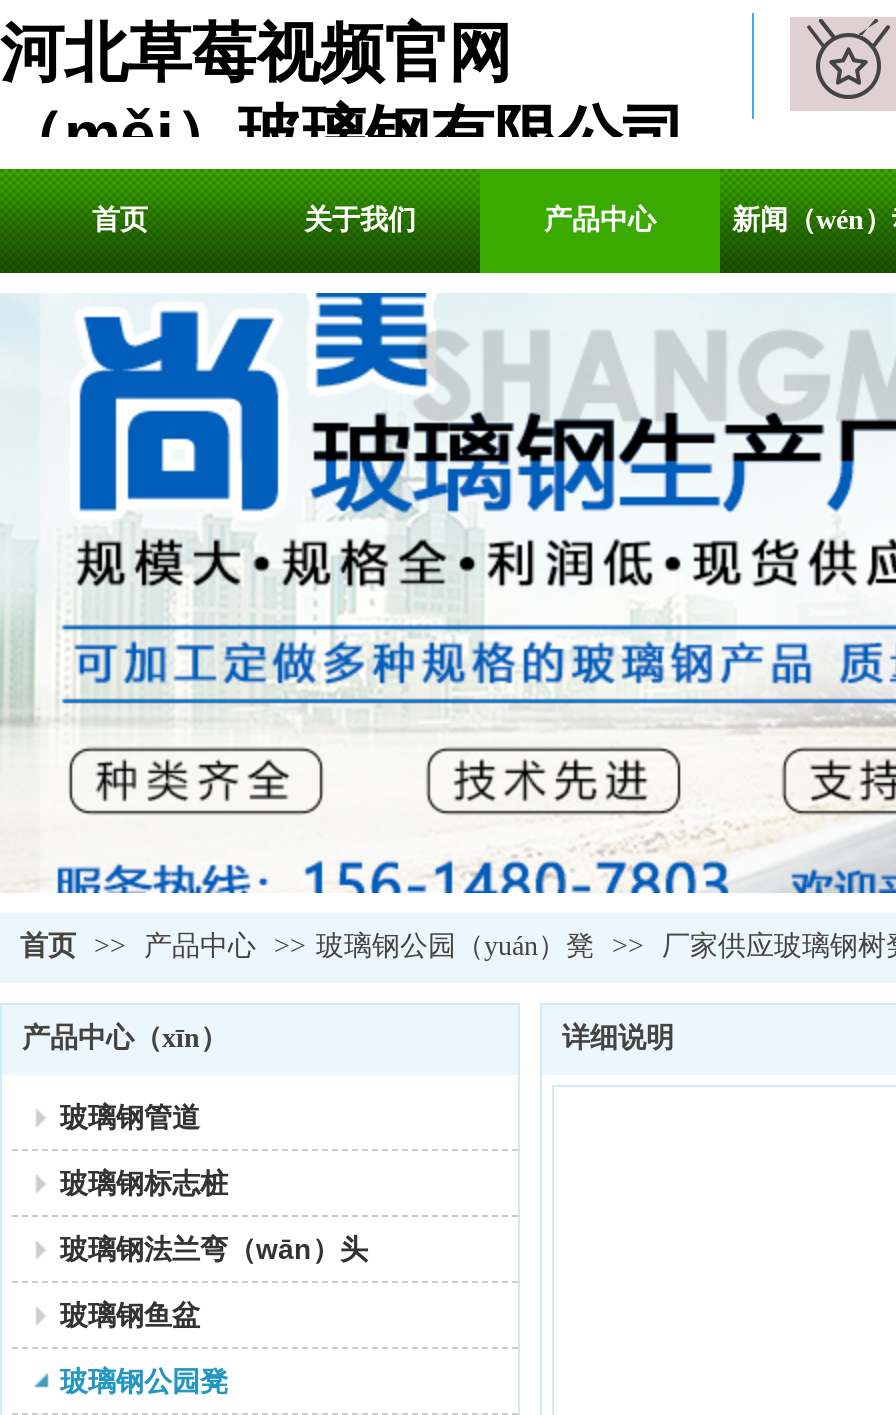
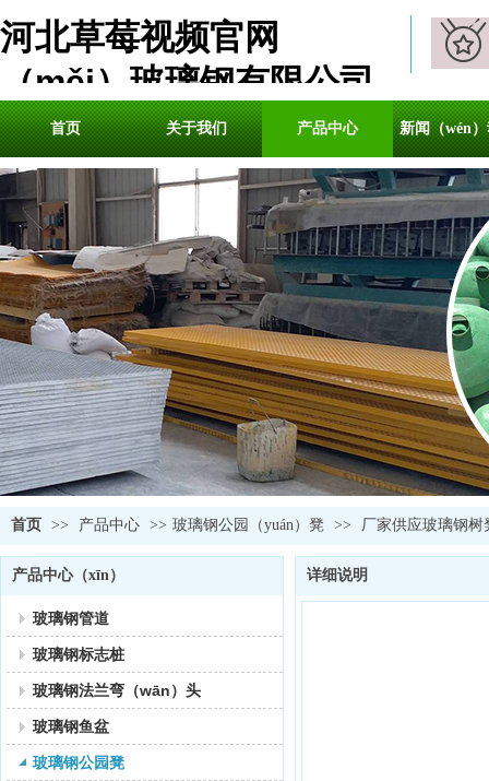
- [image]
+ [image]
